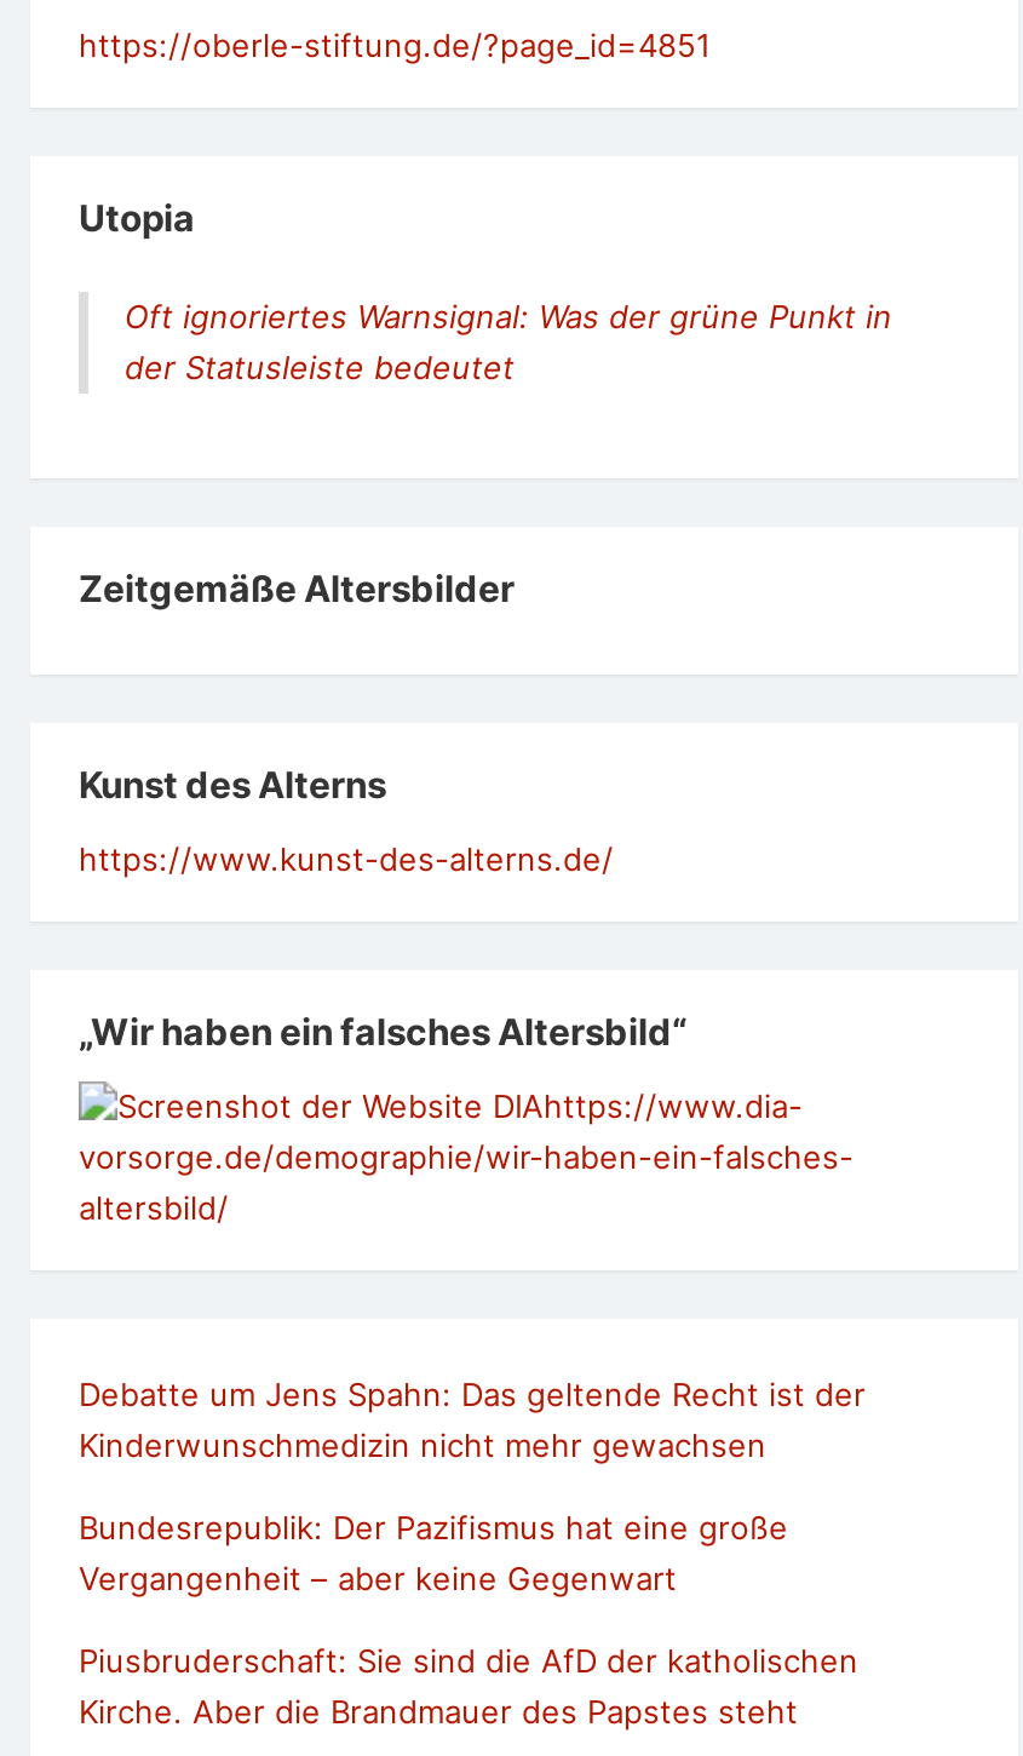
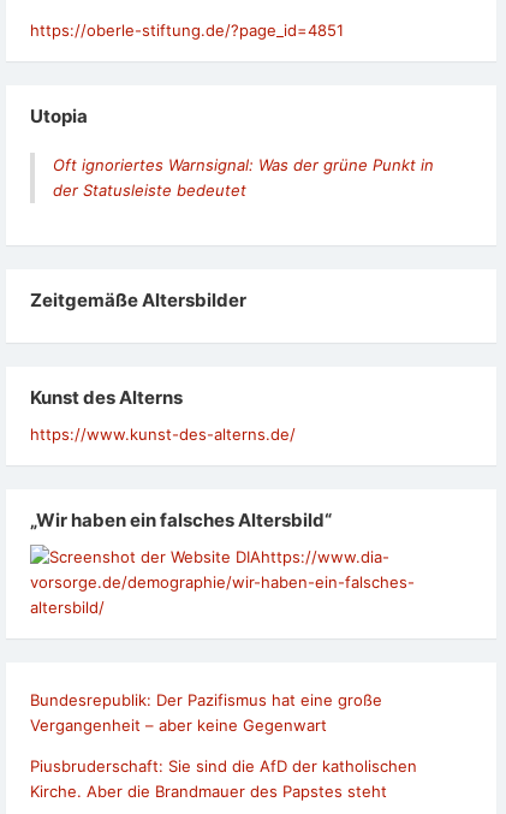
- Debatte um Jens Spahn: Das geltende Recht ist der
- Kinderwunschmedizin nicht mehr gewachsen
